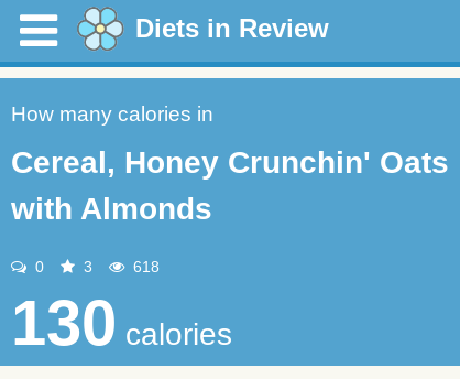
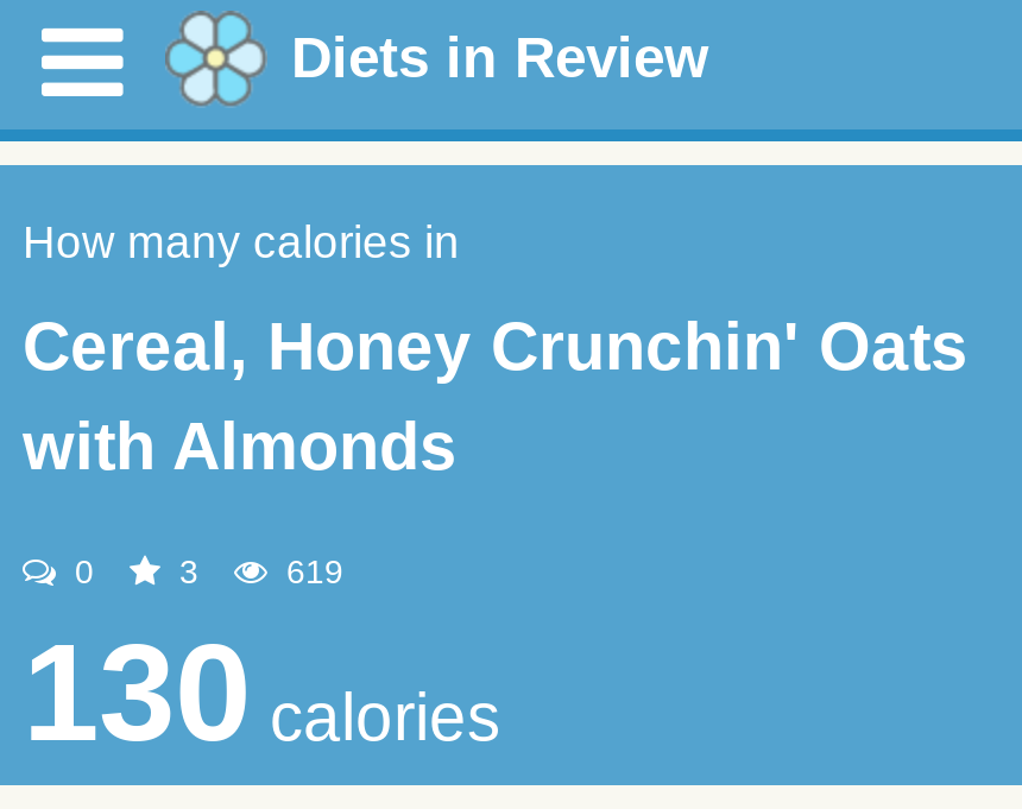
- 618
+ 619
